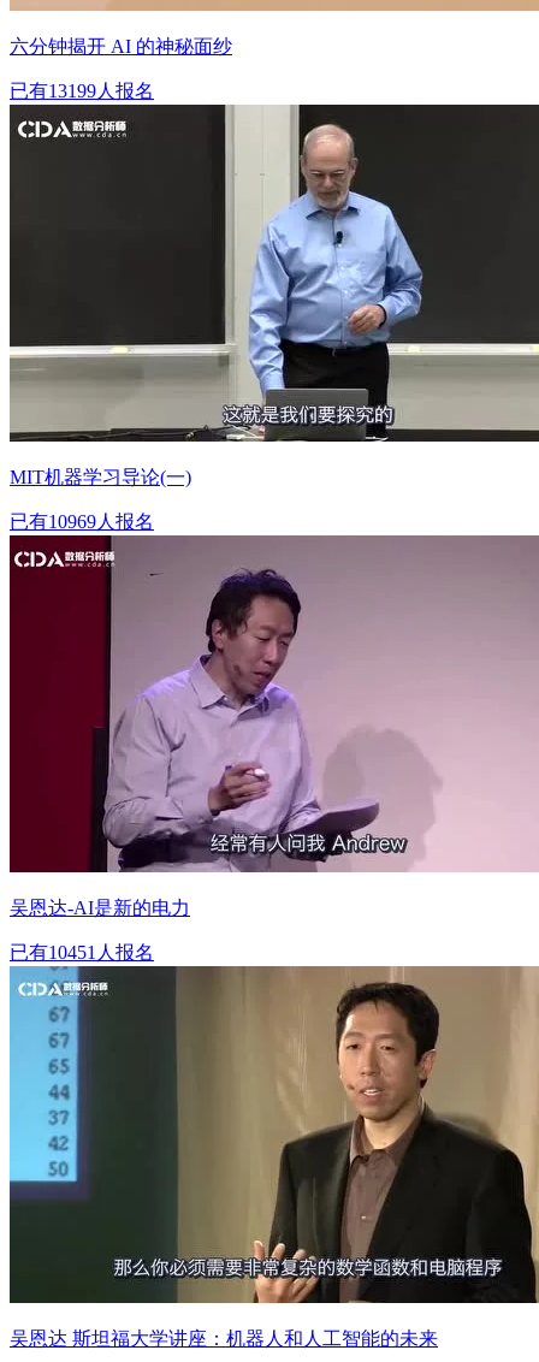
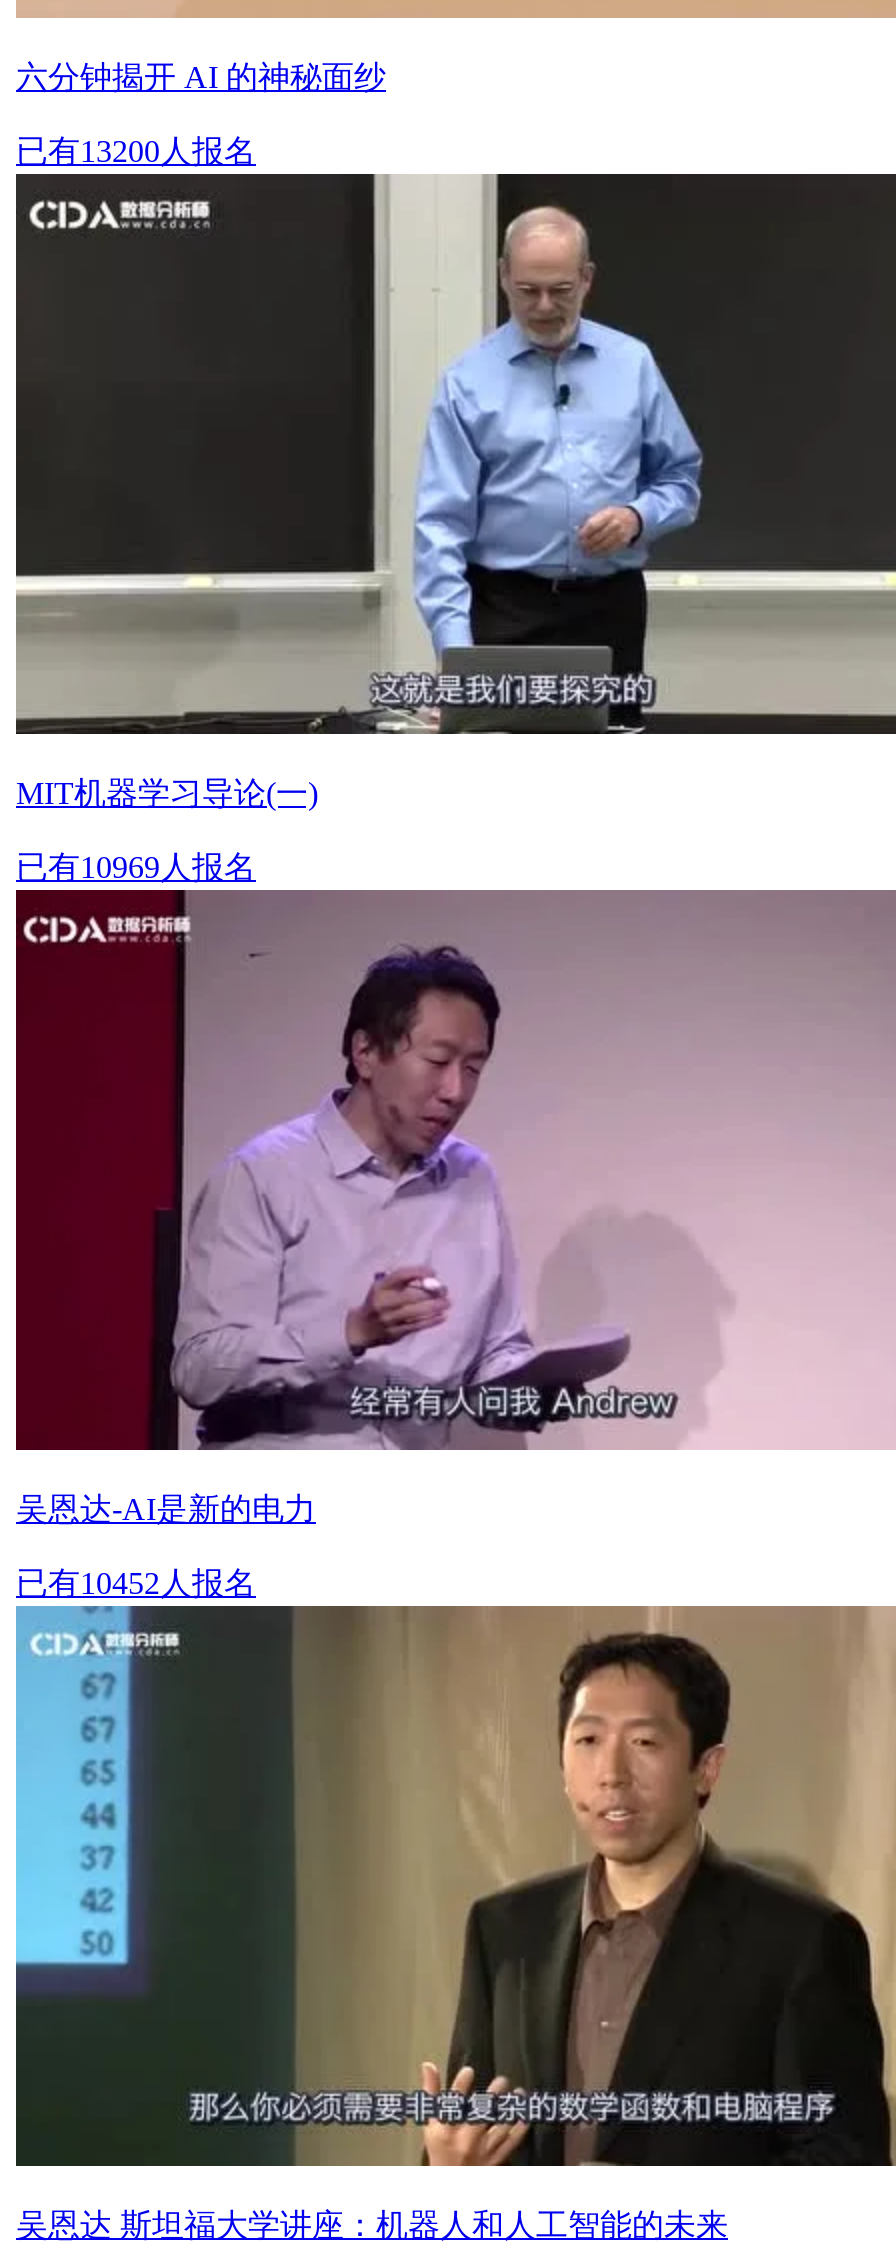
- 已有13199人报名
+ 已有13200人报名

- 已有10451人报名
+ 已有10452人报名
